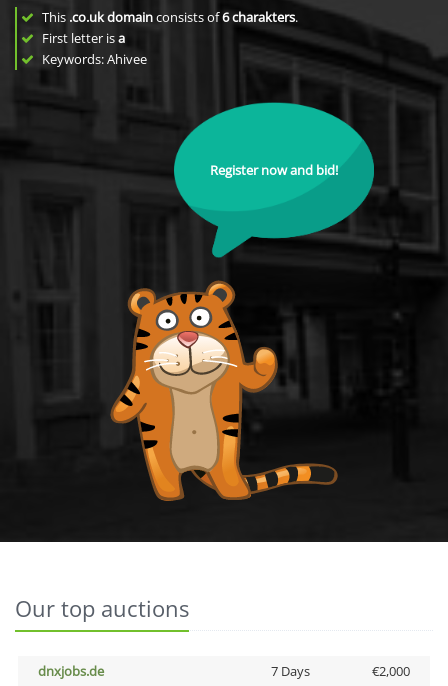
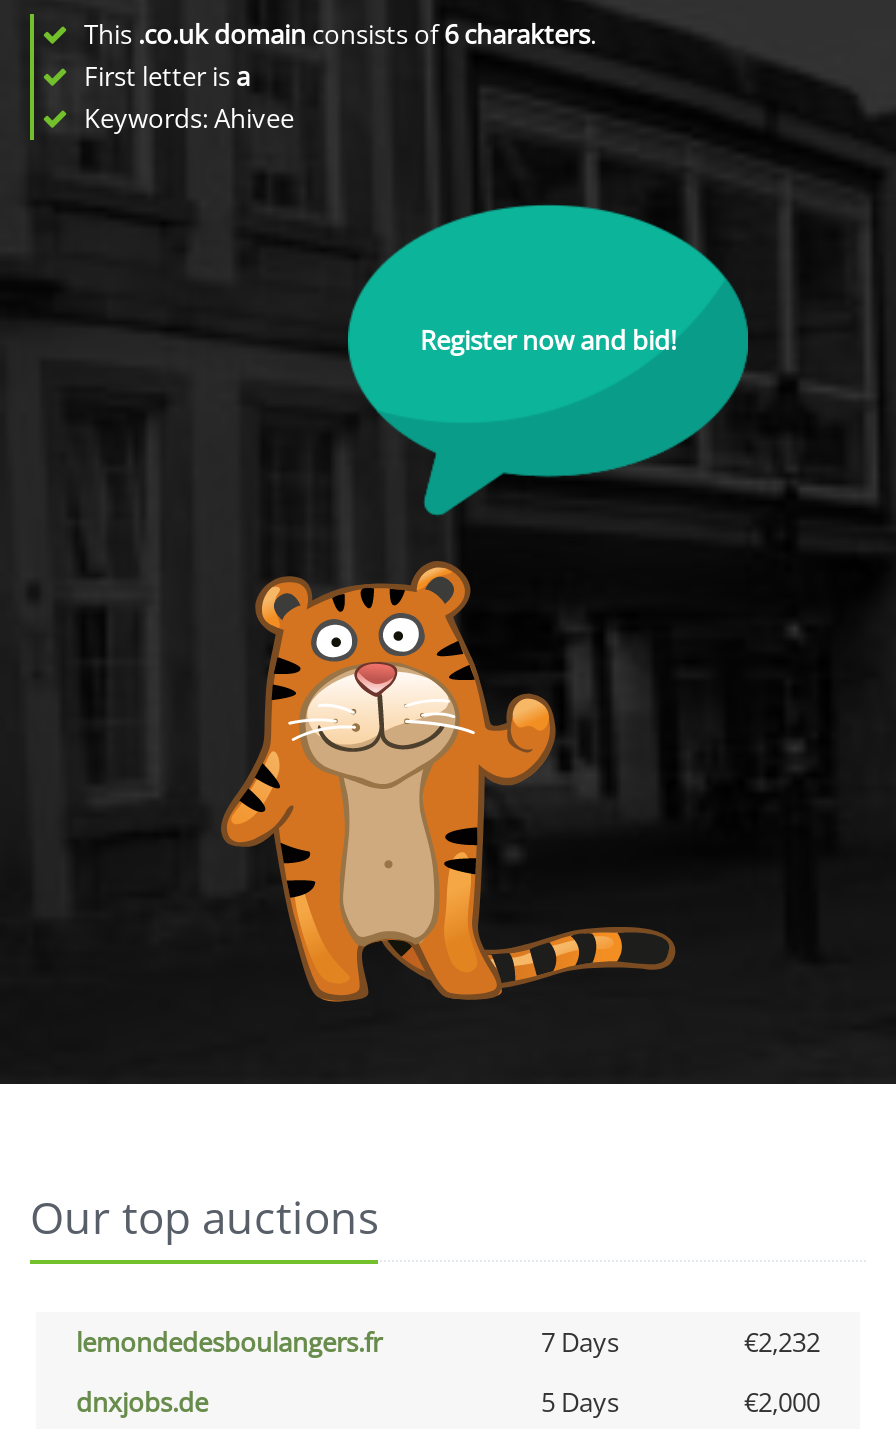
+ lemondedesboulangers.fr
+ 7 Days
+ €2,232

- 7 Days
+ 5 Days
